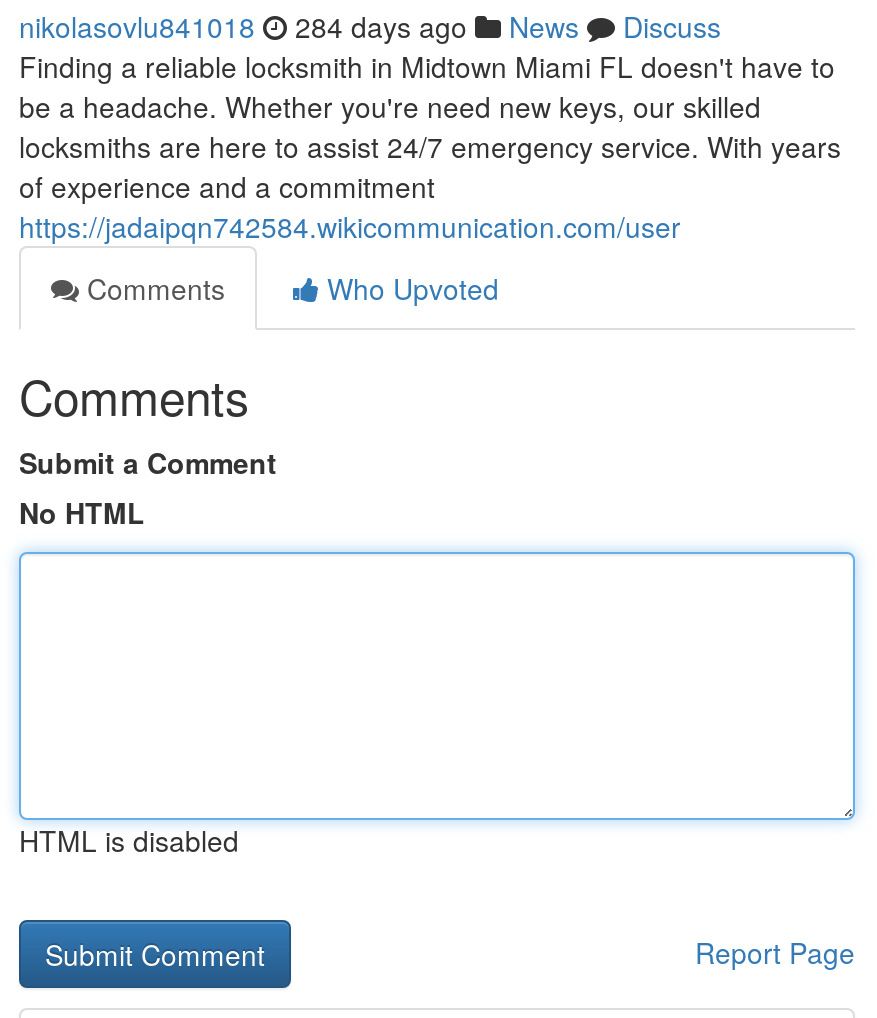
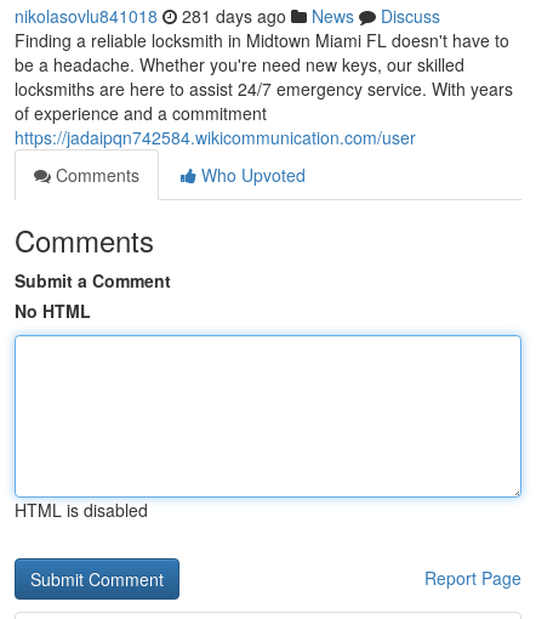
- nikolasovlu841018 284 days ago News Discuss
+ nikolasovlu841018 281 days ago News Discuss
